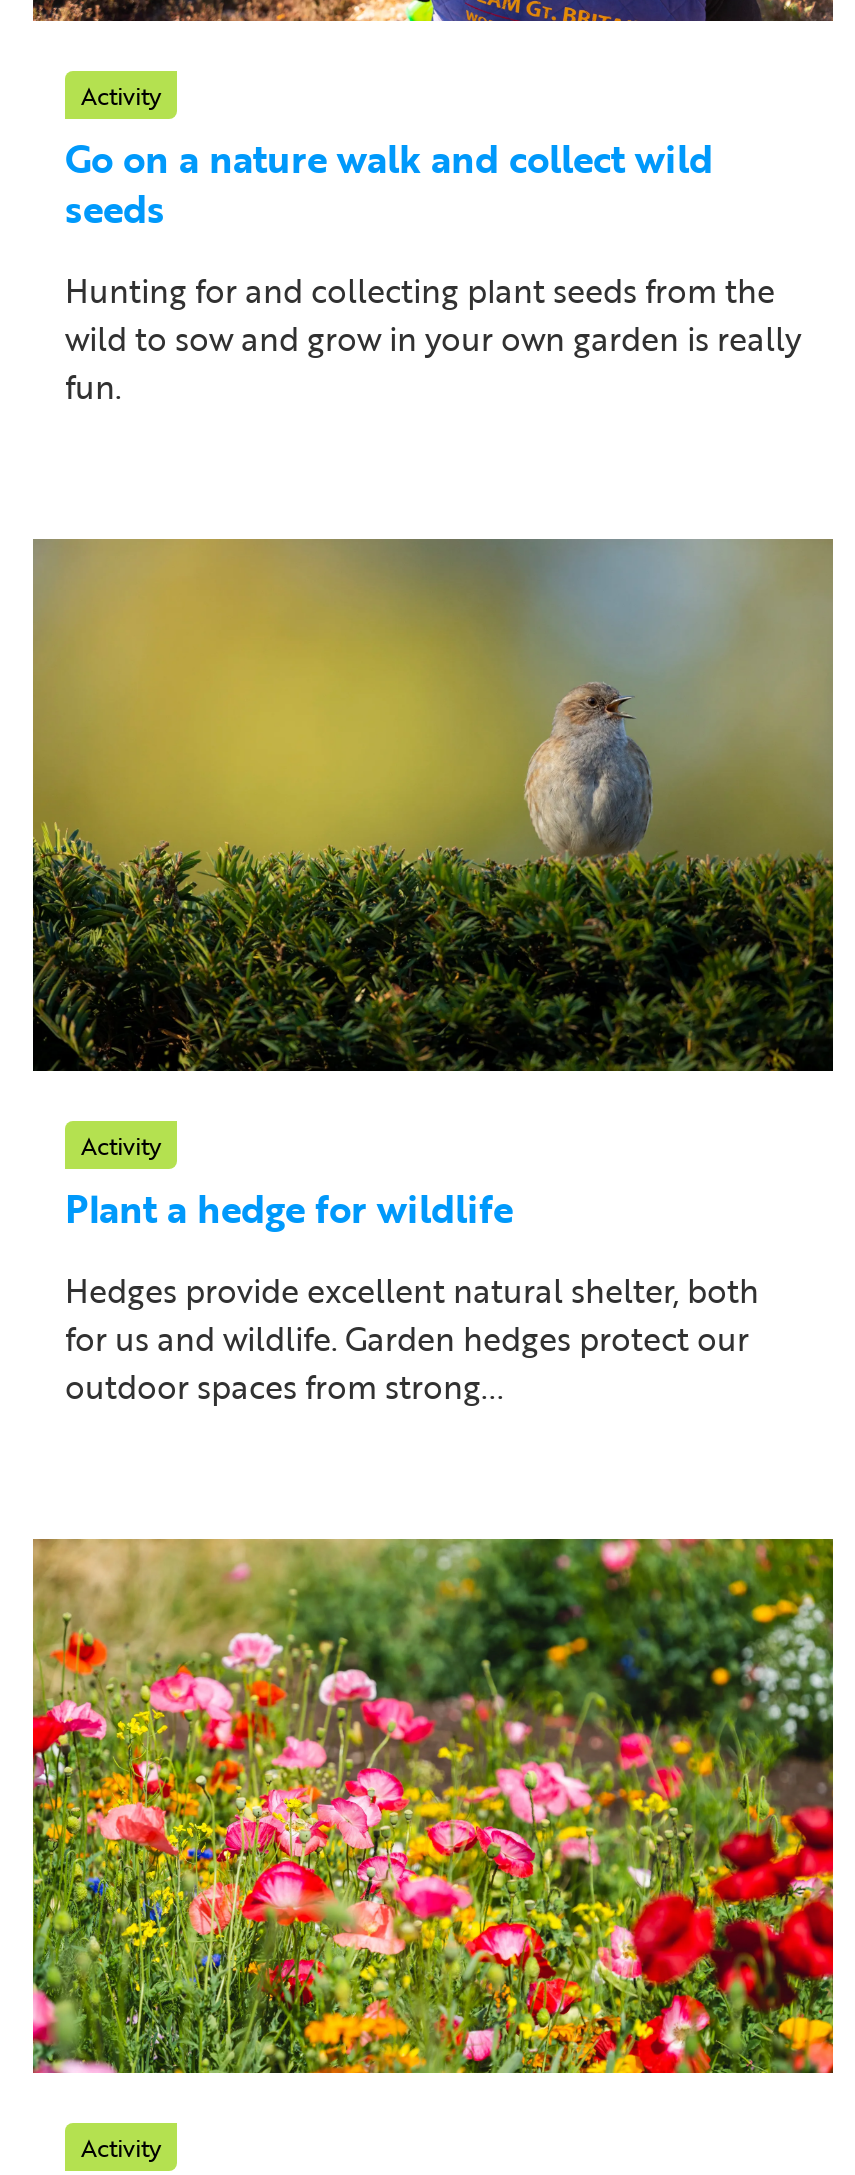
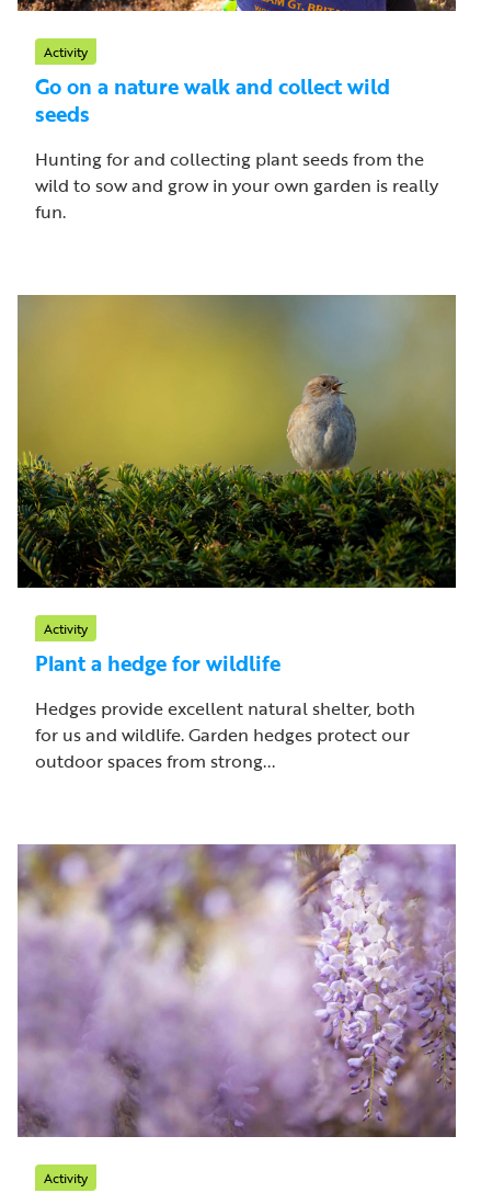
- [image]
+ [image]
